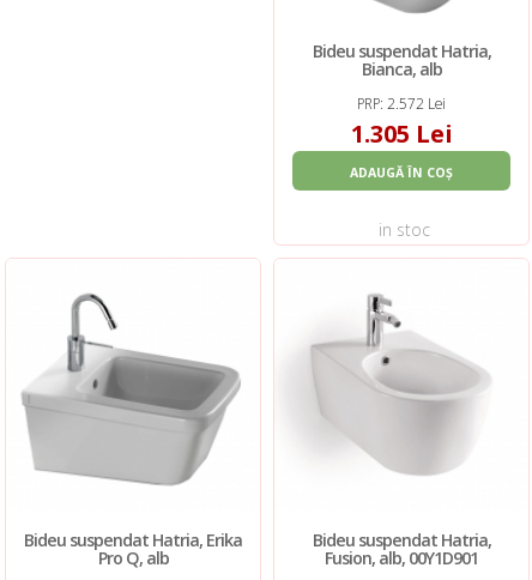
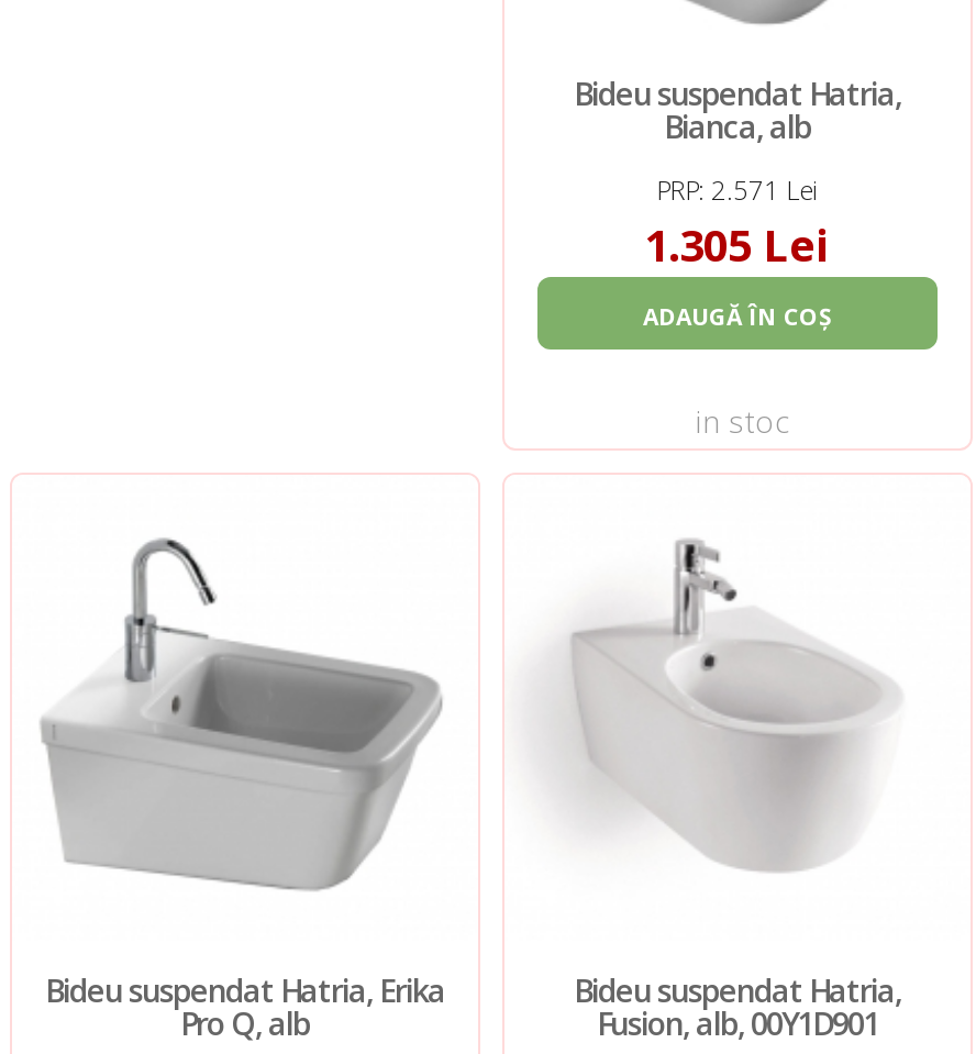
- PRP: 2.572 Lei
+ PRP: 2.571 Lei
